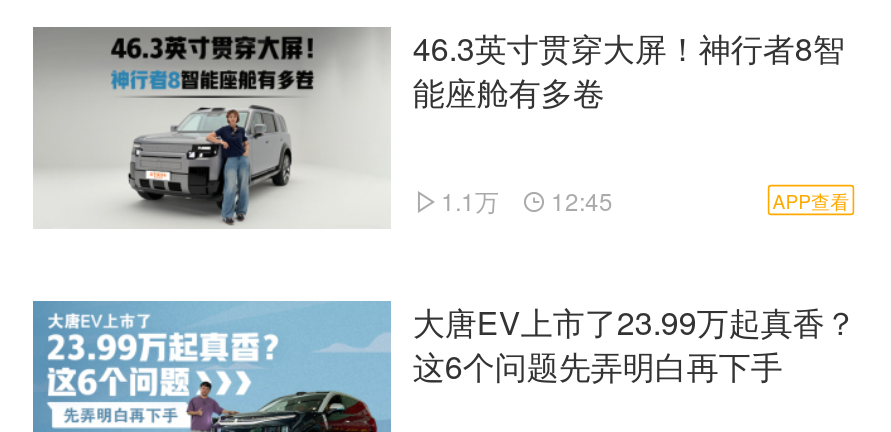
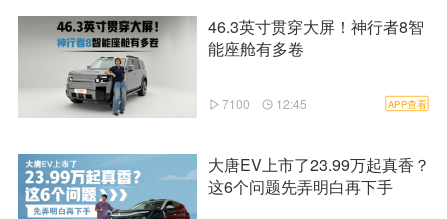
- 1.1万 12:45
+ 7100 12:45
